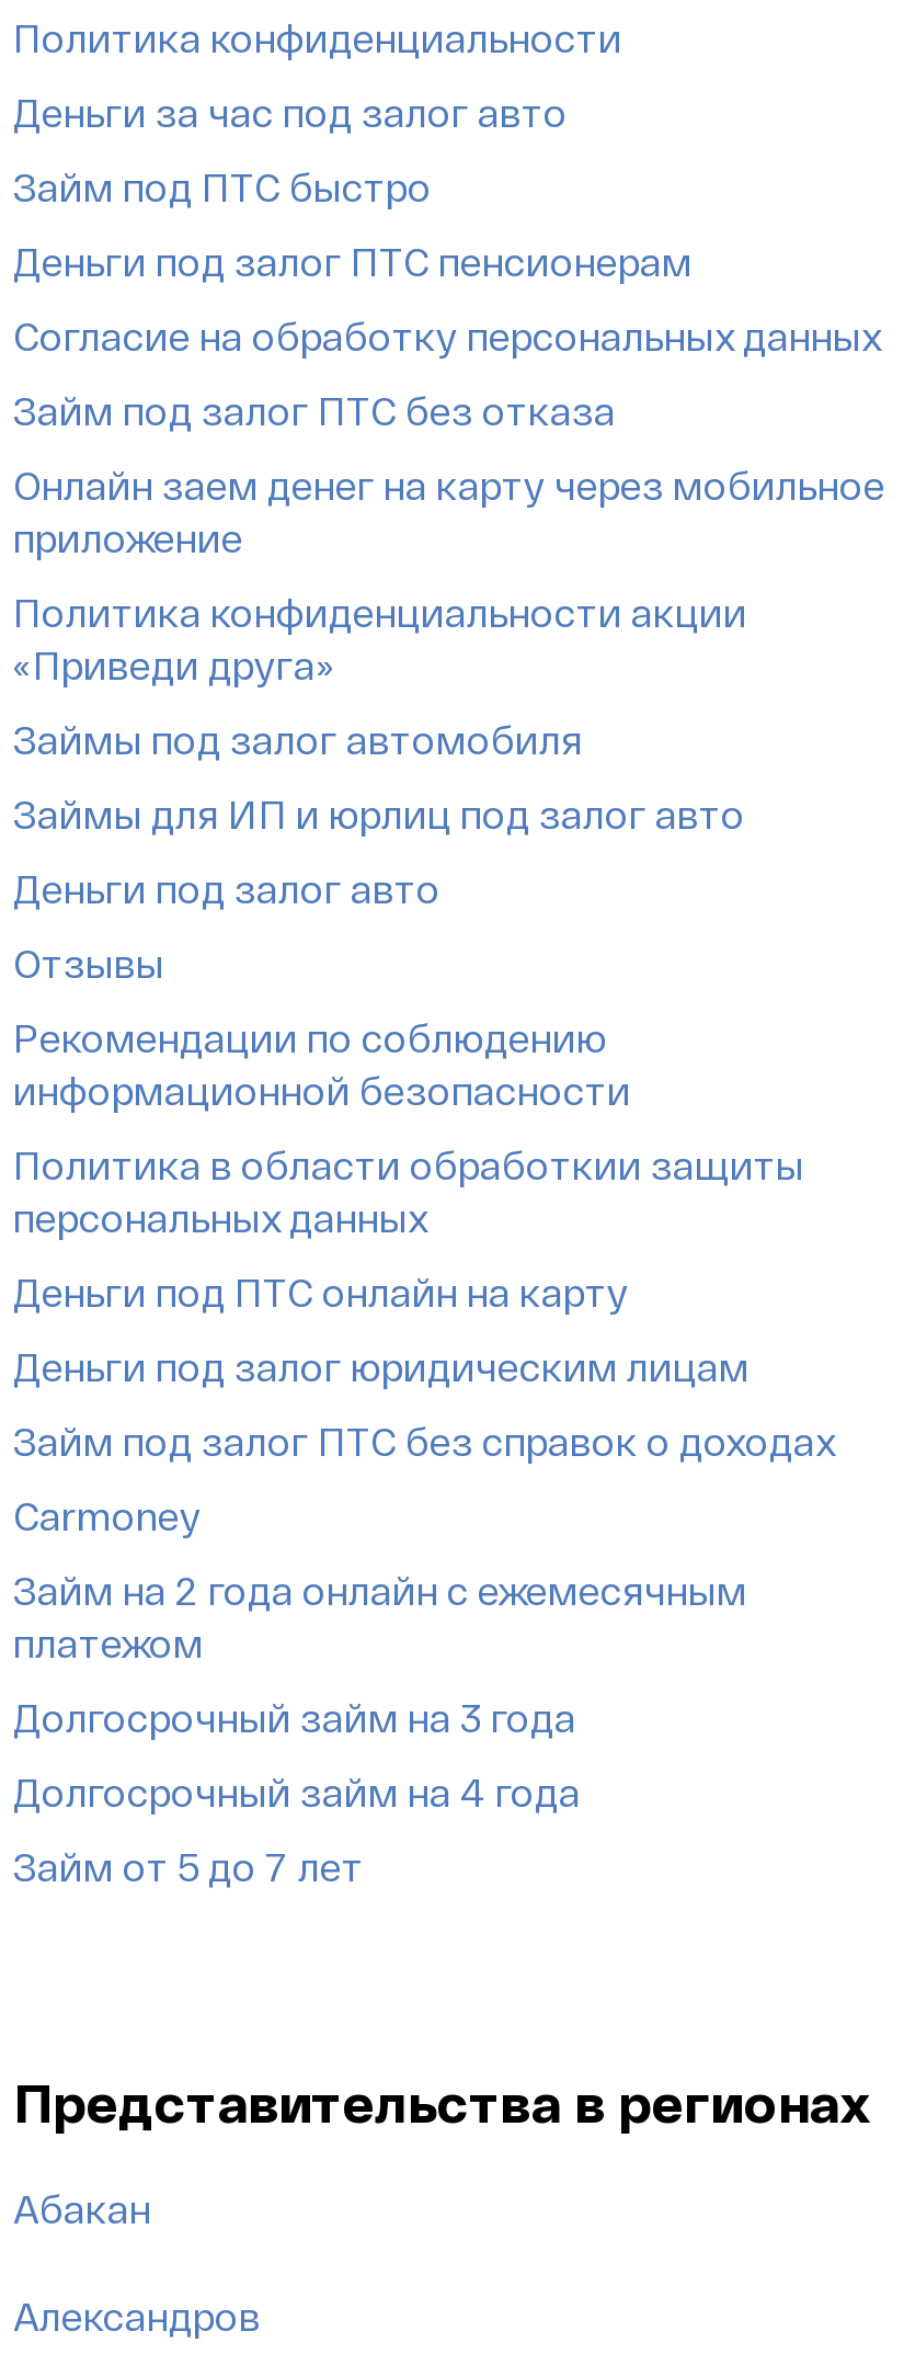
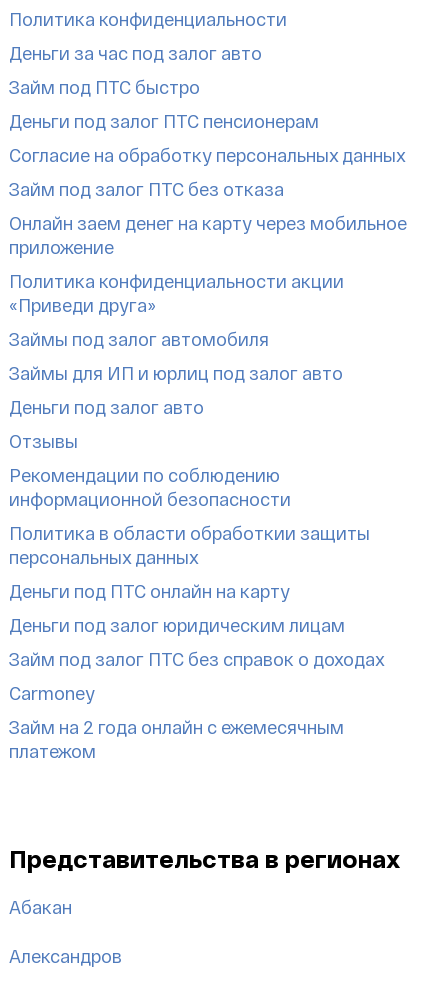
- Долгосрочный займ на 3 года
- Долгосрочный займ на 4 года
- Займ от 5 до 7 лет
